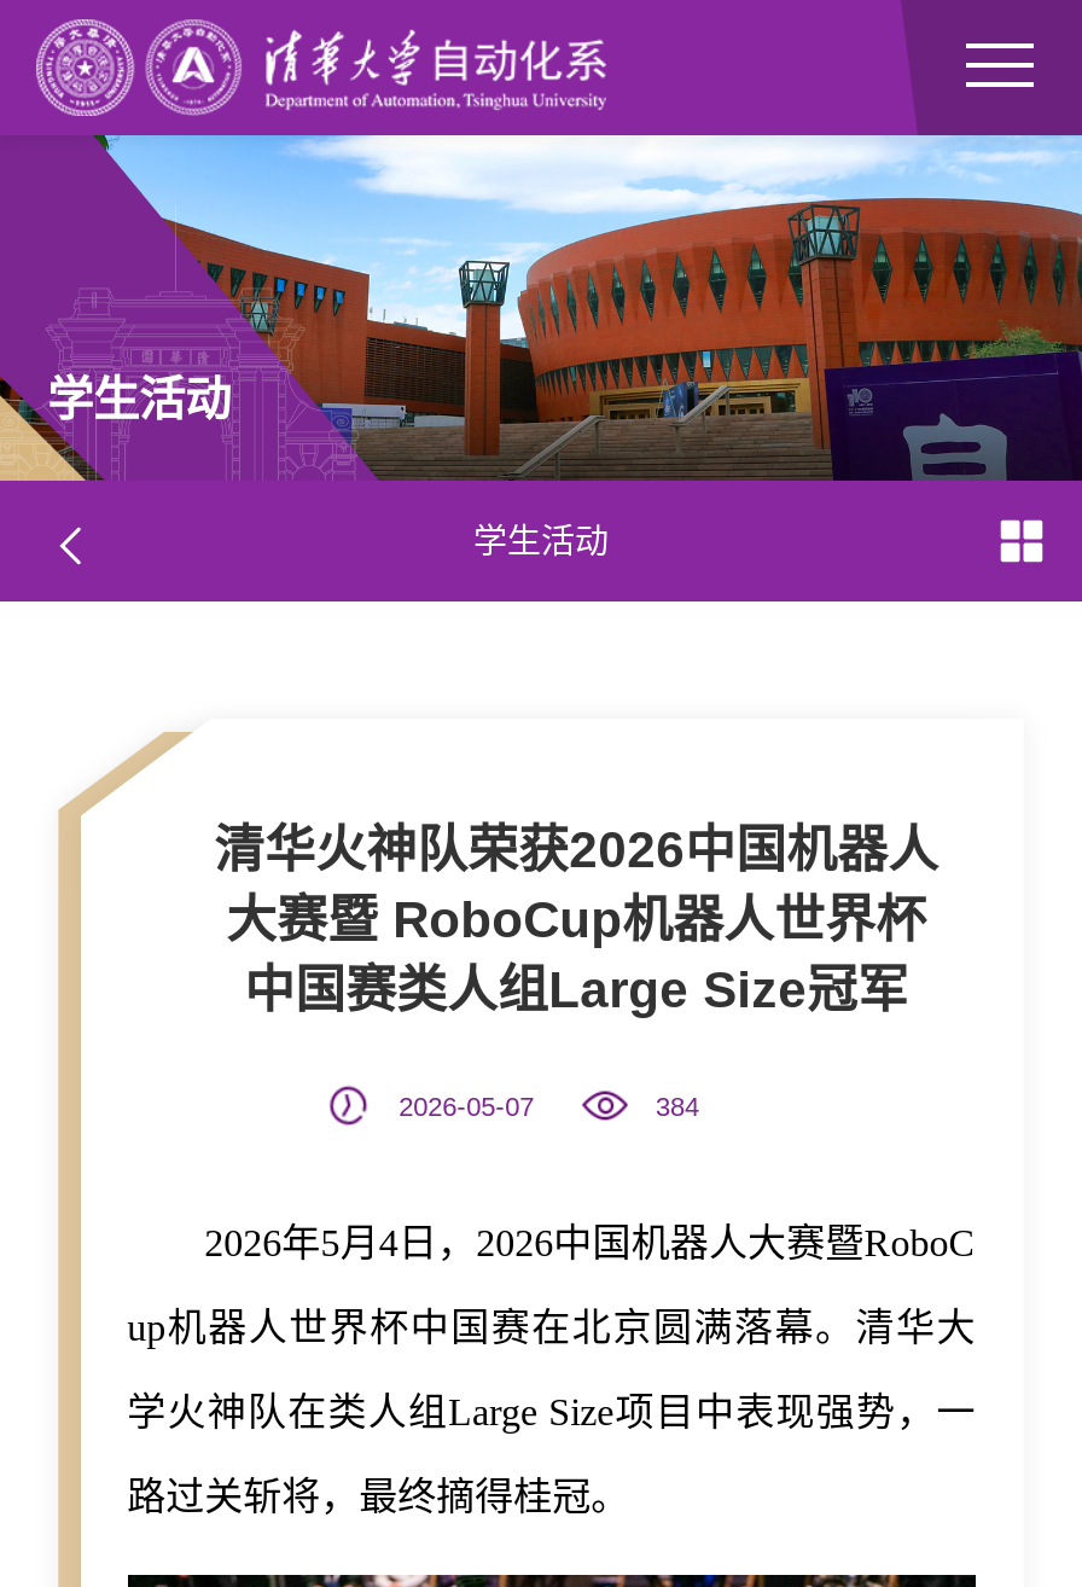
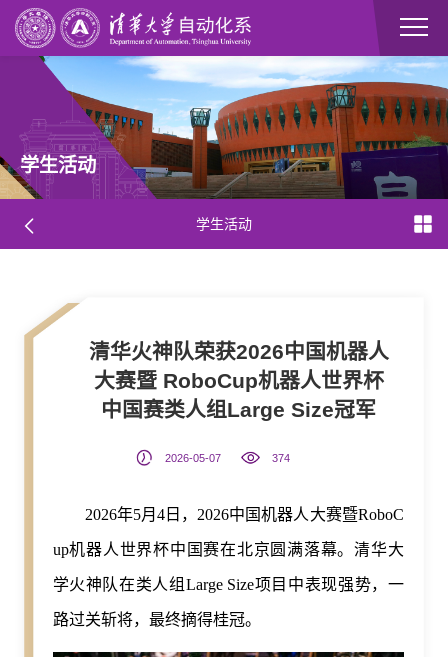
- 384
+ 374
